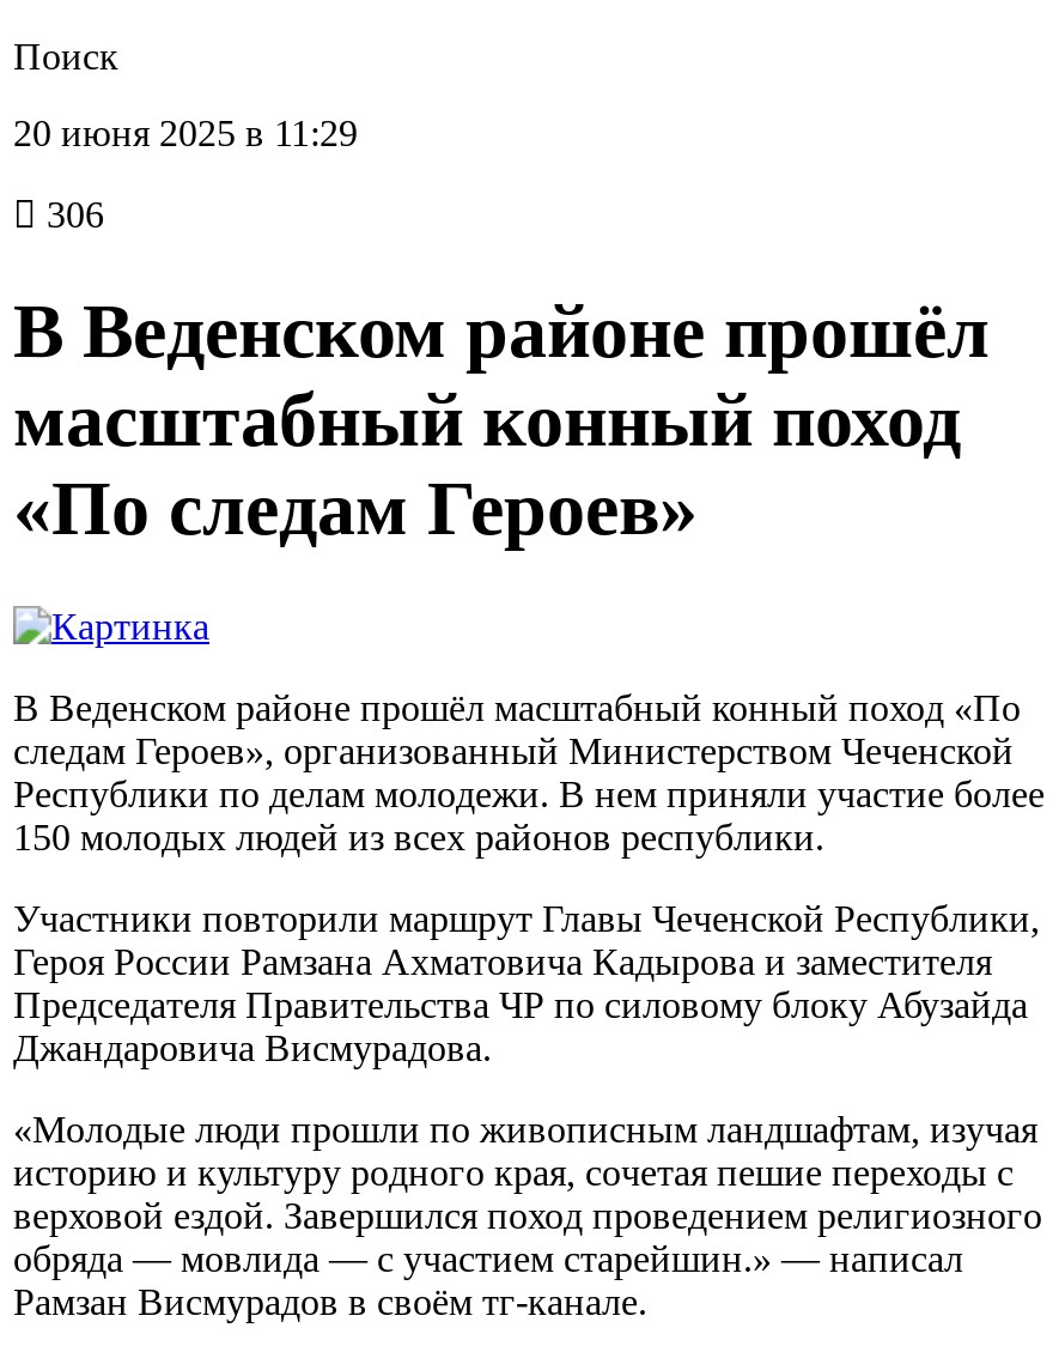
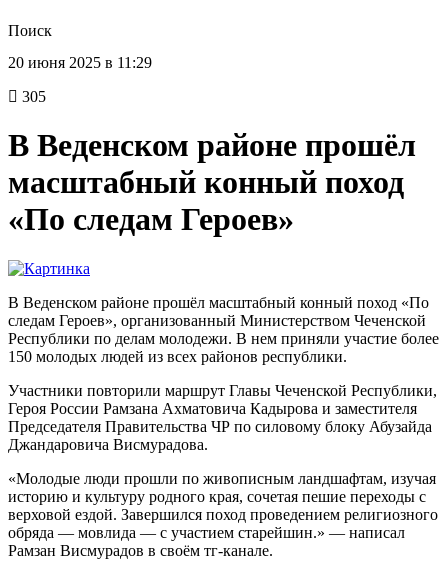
- 306
+ 305
